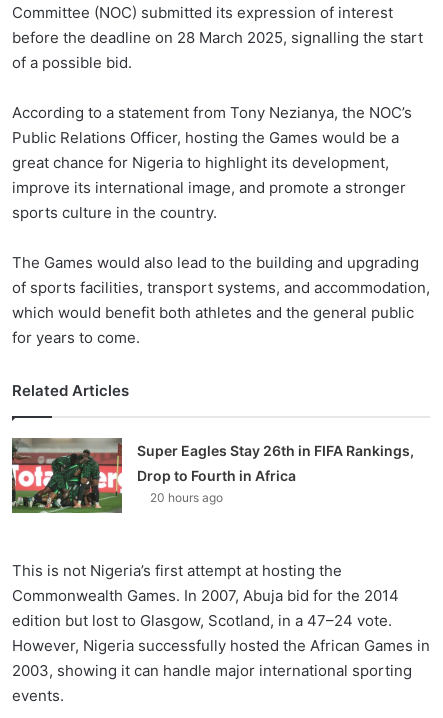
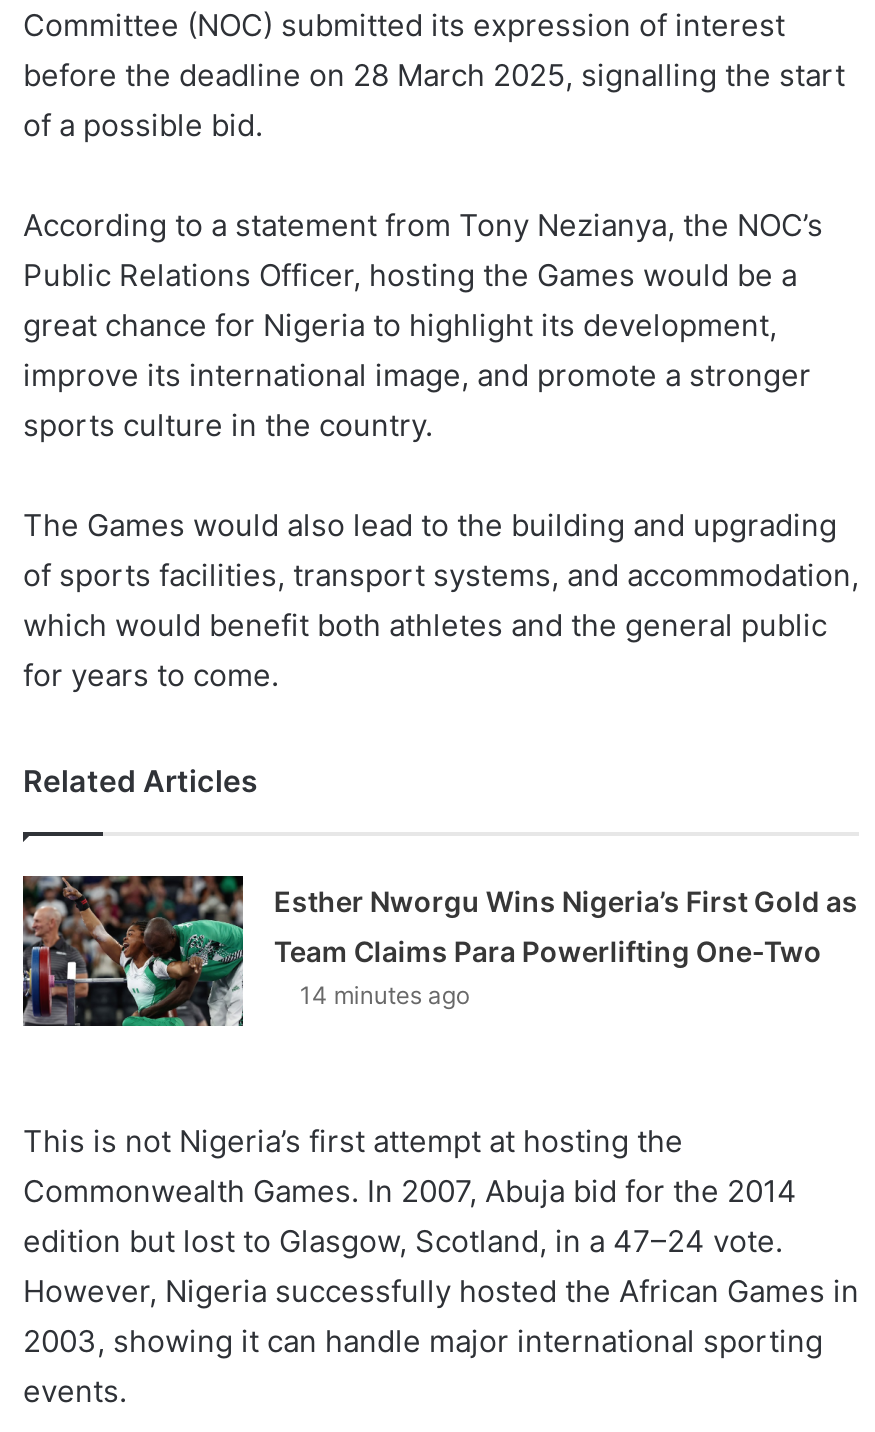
- [image]
- Super Eagles Stay 26th in FIFA Rankings,
+ [image]
+ Esther Nworgu Wins Nigeria’s First Gold as

- Drop to Fourth in Africa
- 20 hours ago
+ Team Claims Para Powerlifting One-Two
+ 14 minutes ago
